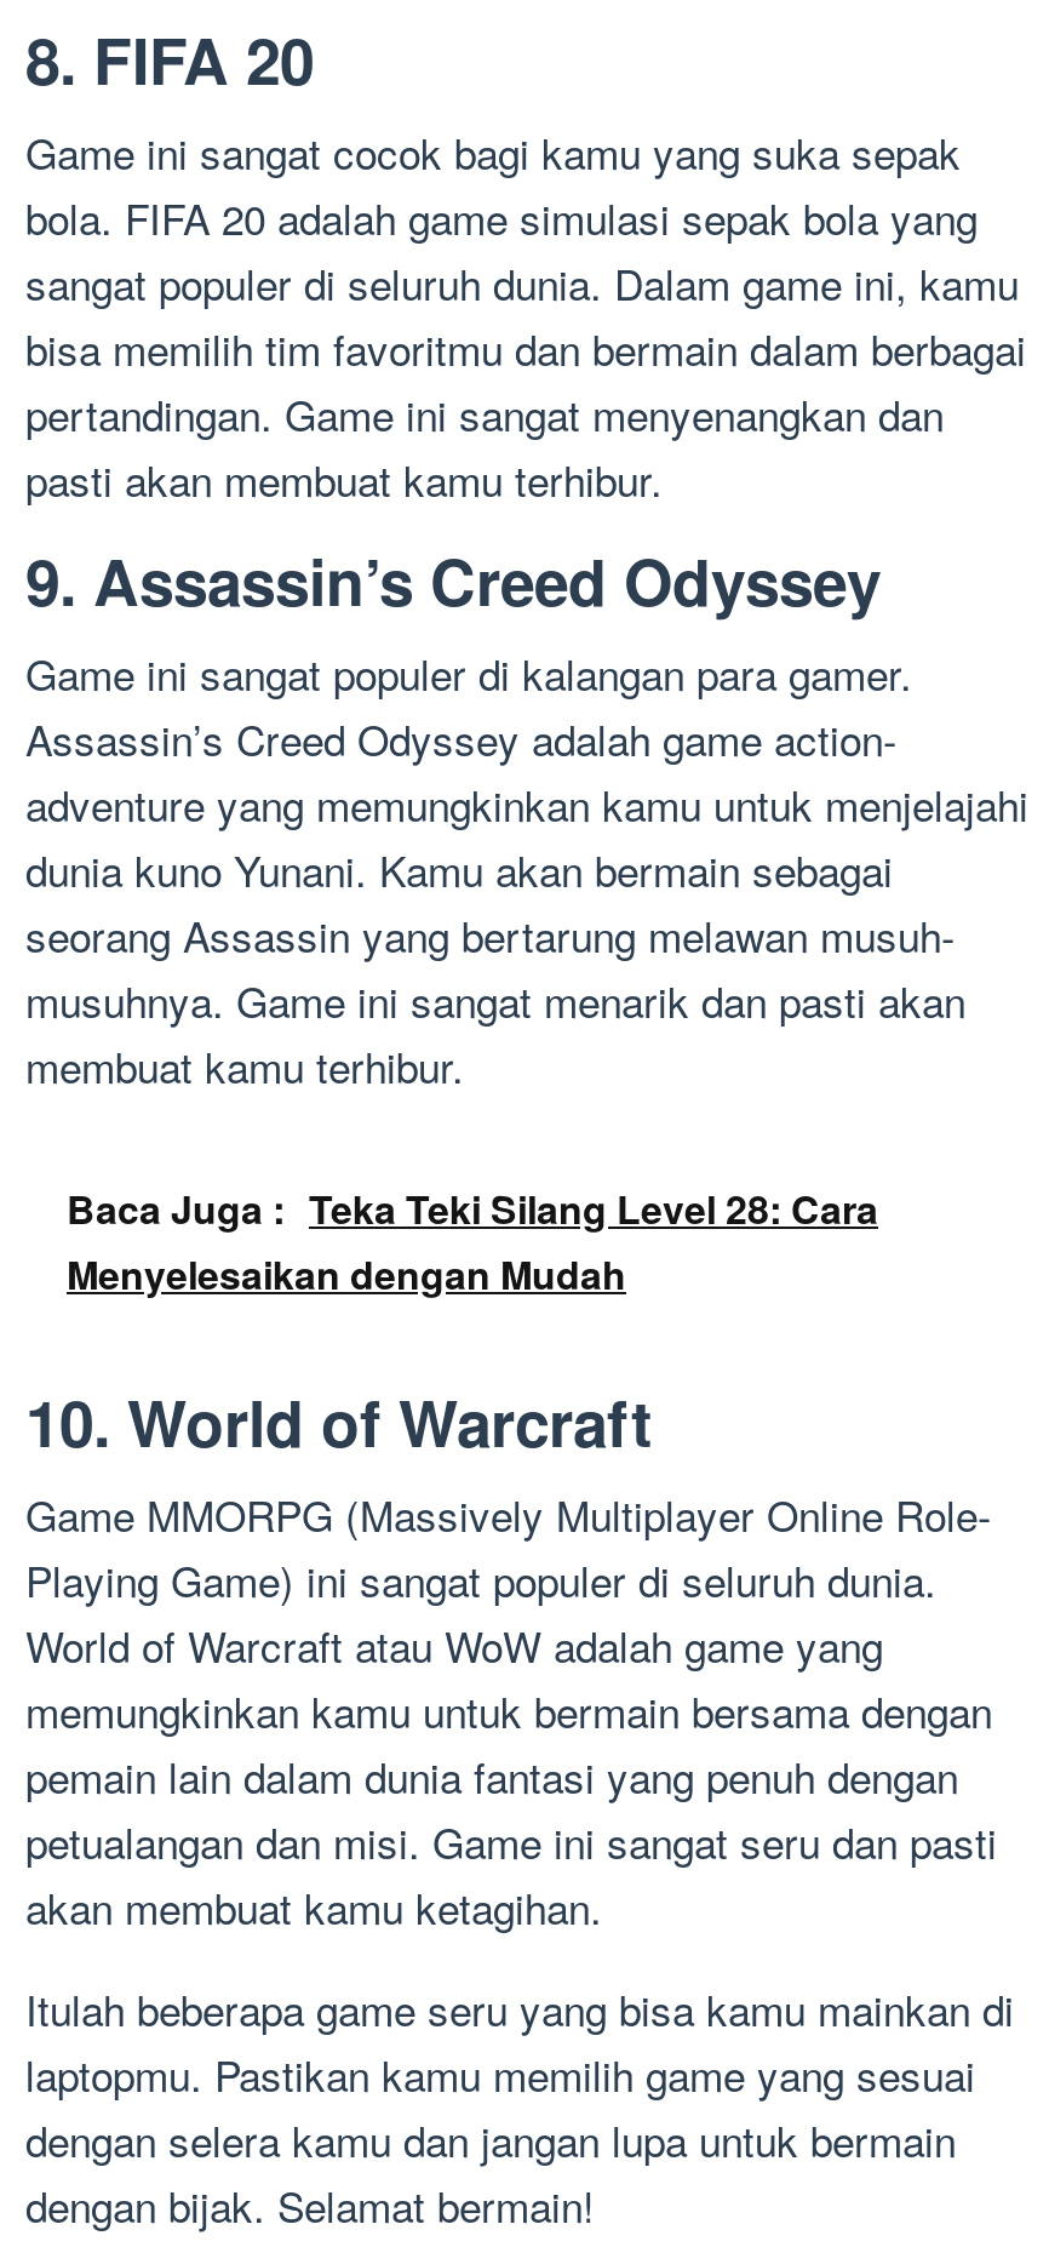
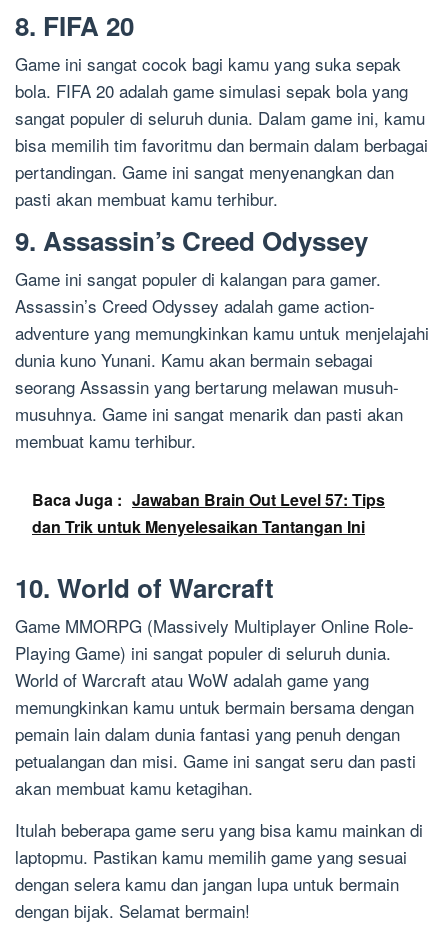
- Baca Juga : Teka Teki Silang Level 28: Cara
- Menyelesaikan dengan Mudah
+ Baca Juga : Jawaban Brain Out Level 57: Tips
+ dan Trik untuk Menyelesaikan Tantangan Ini
